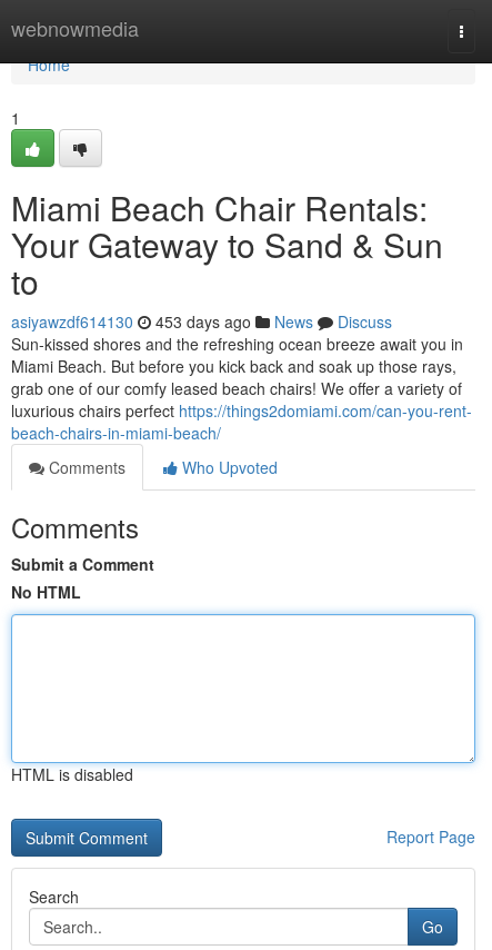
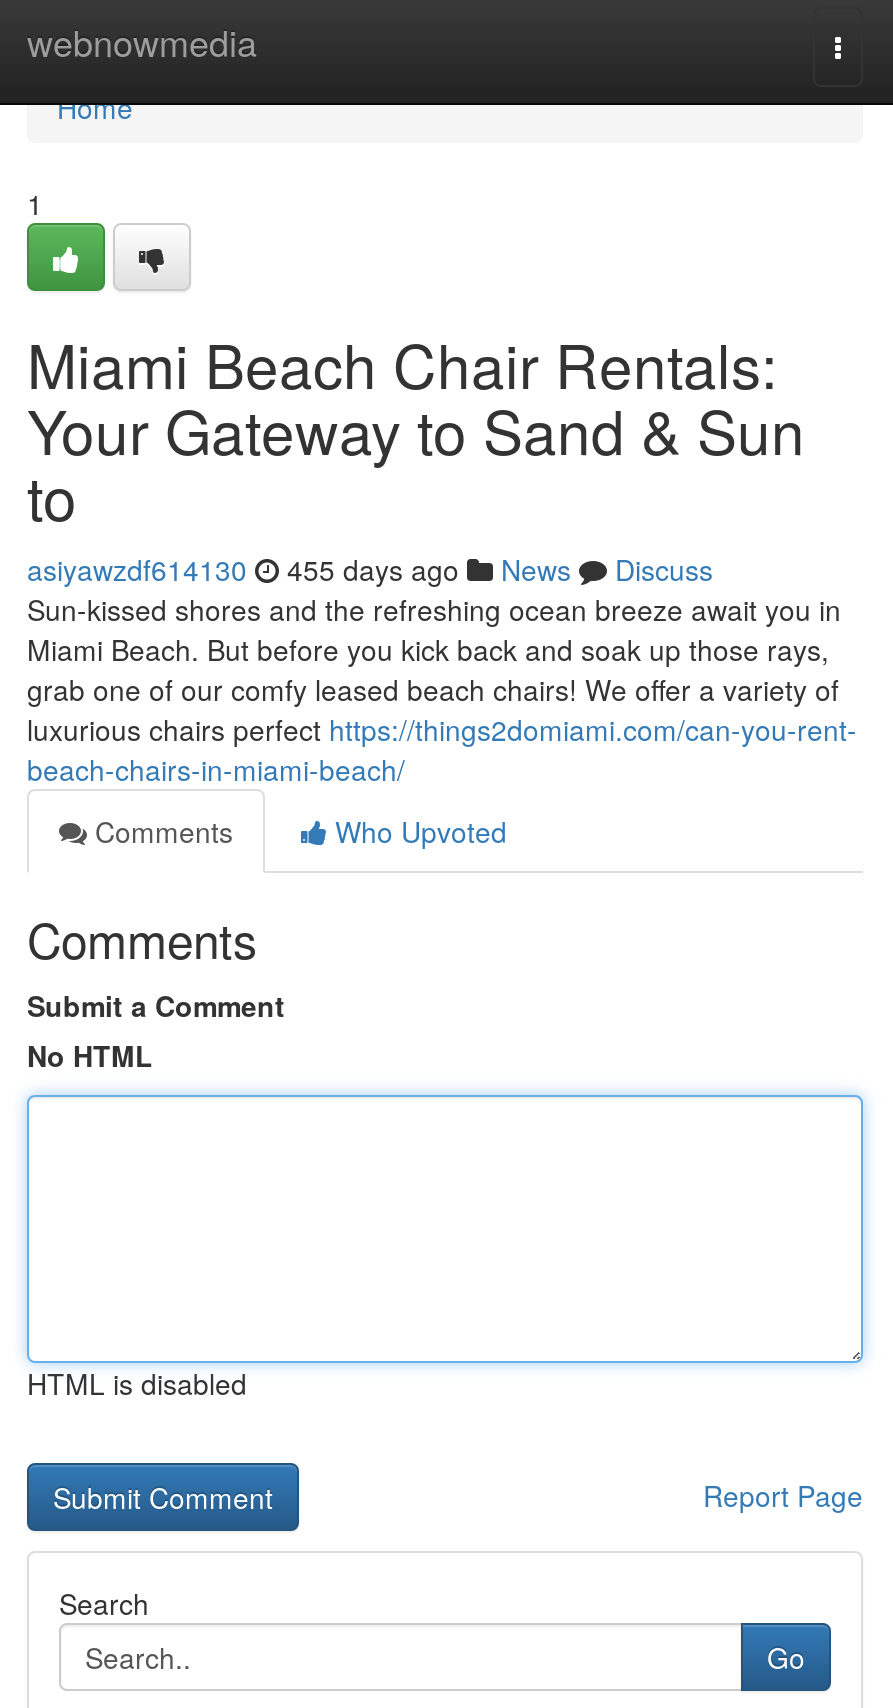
- asiyawzdf614130 453 days ago News Discuss
+ asiyawzdf614130 455 days ago News Discuss
